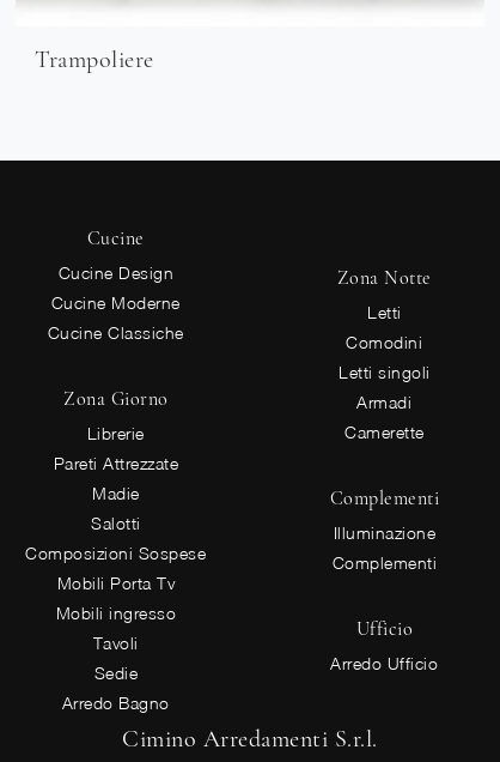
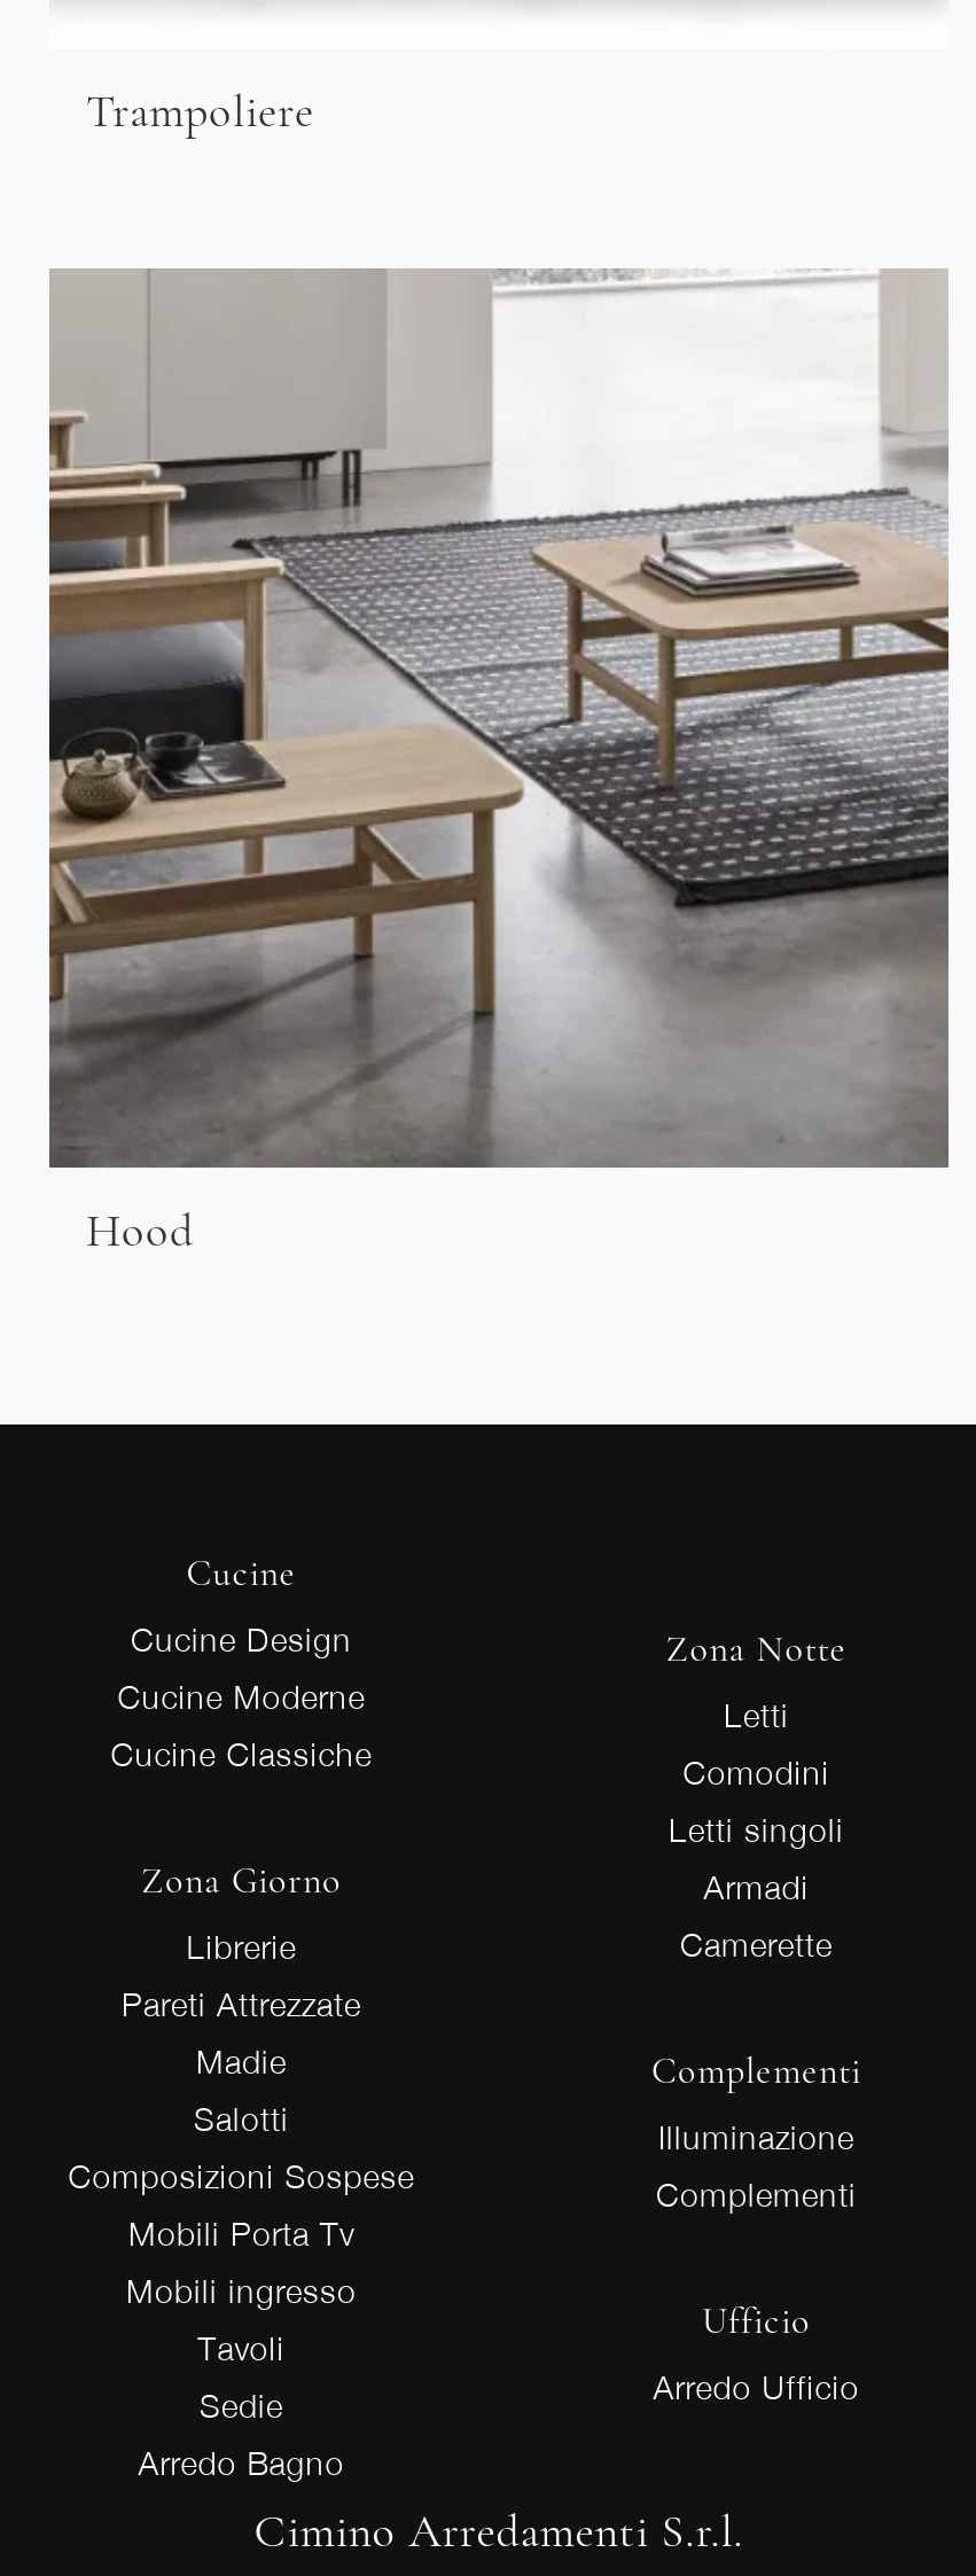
+ [image]
+ Hood
